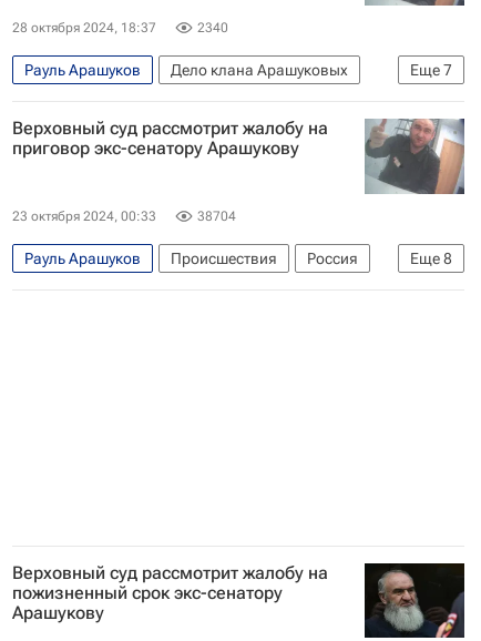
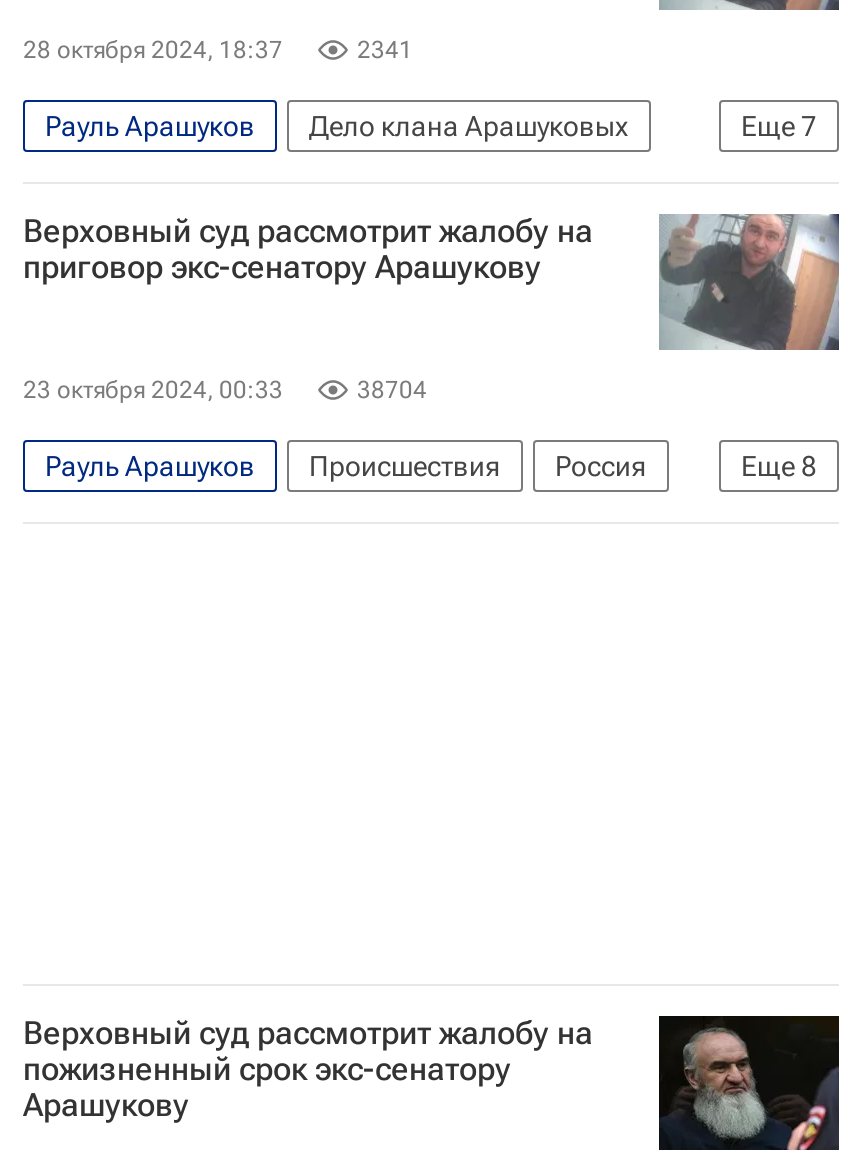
- 2340
+ 2341
